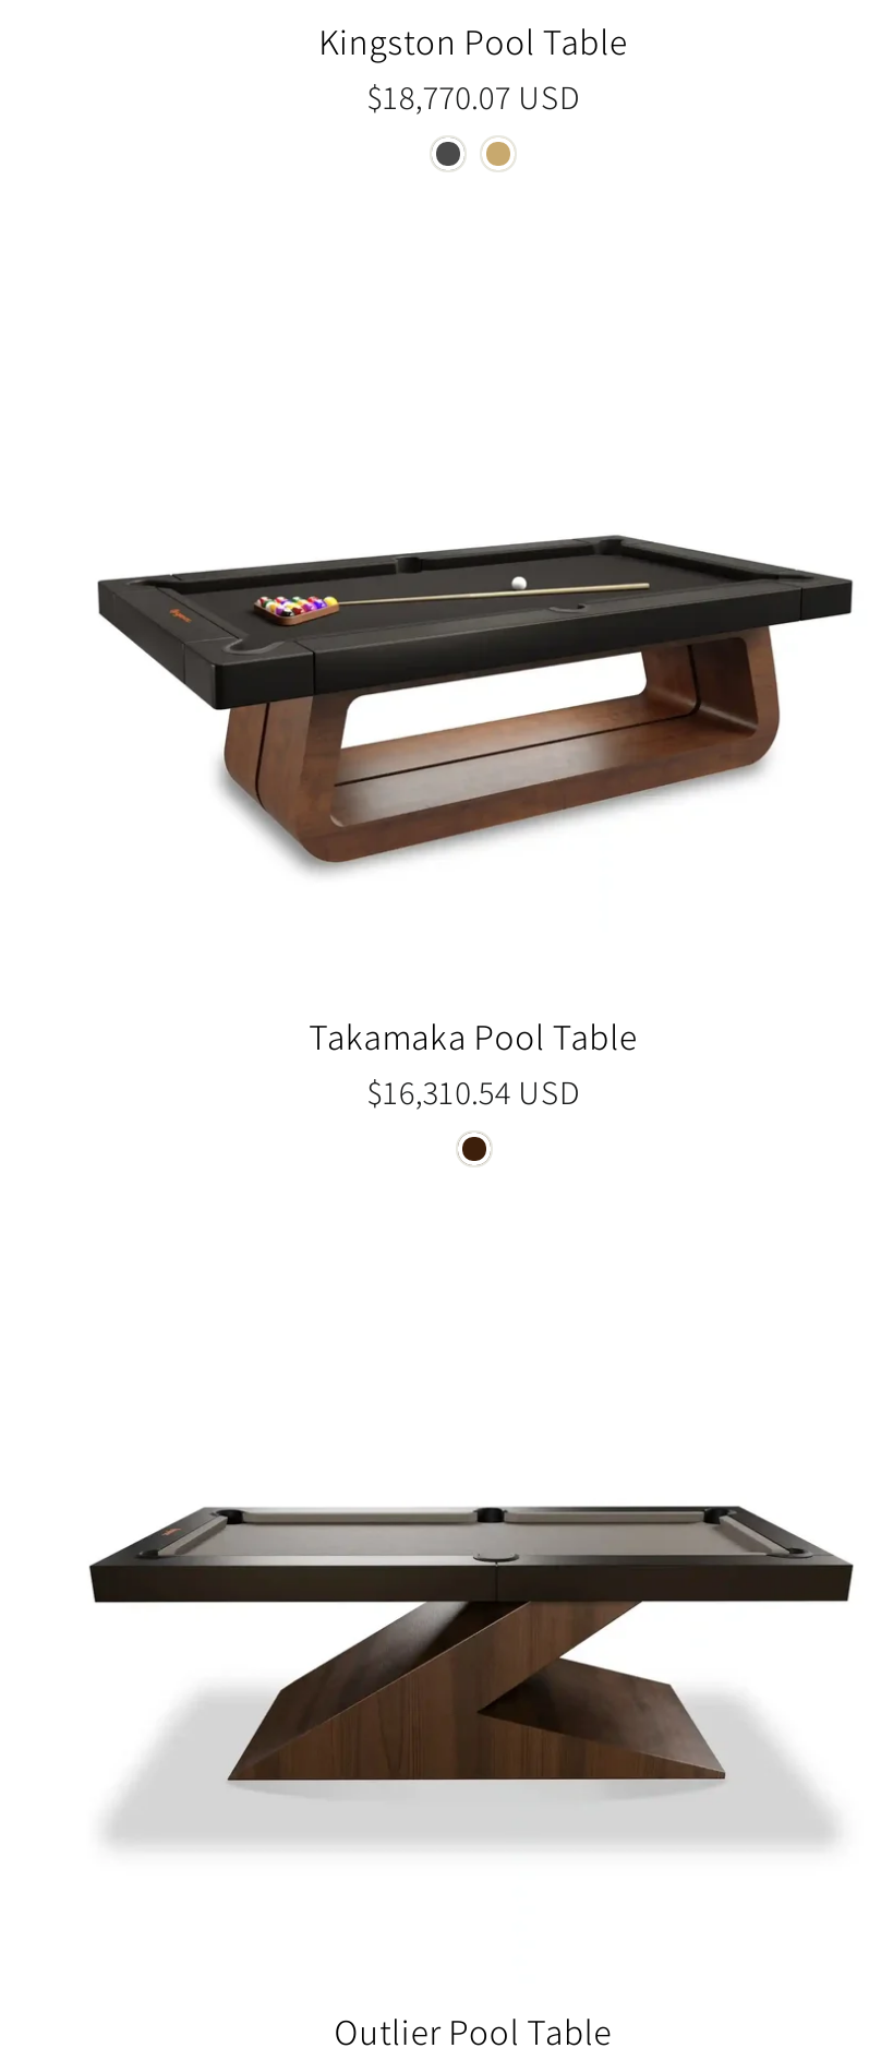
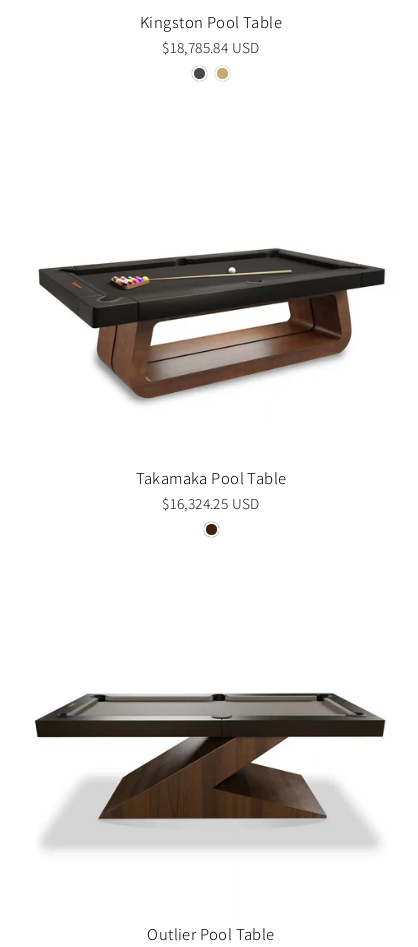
- $18,770.07 USD
+ $18,785.84 USD

- $16,310.54 USD
+ $16,324.25 USD
